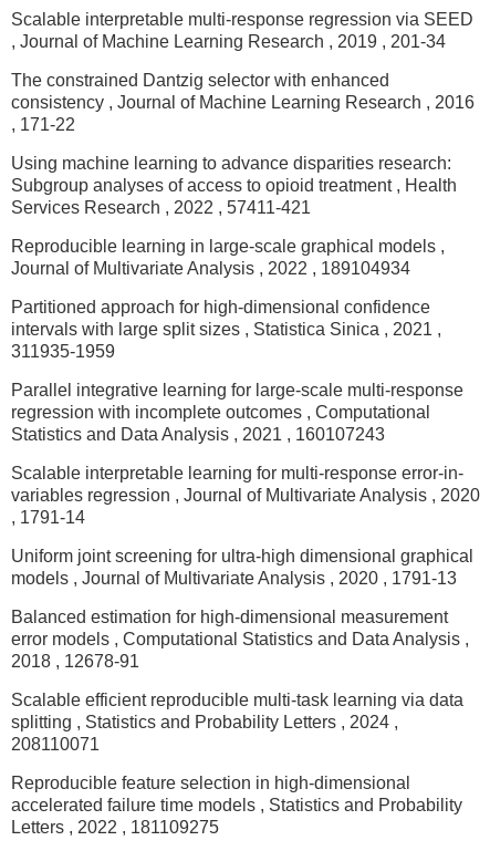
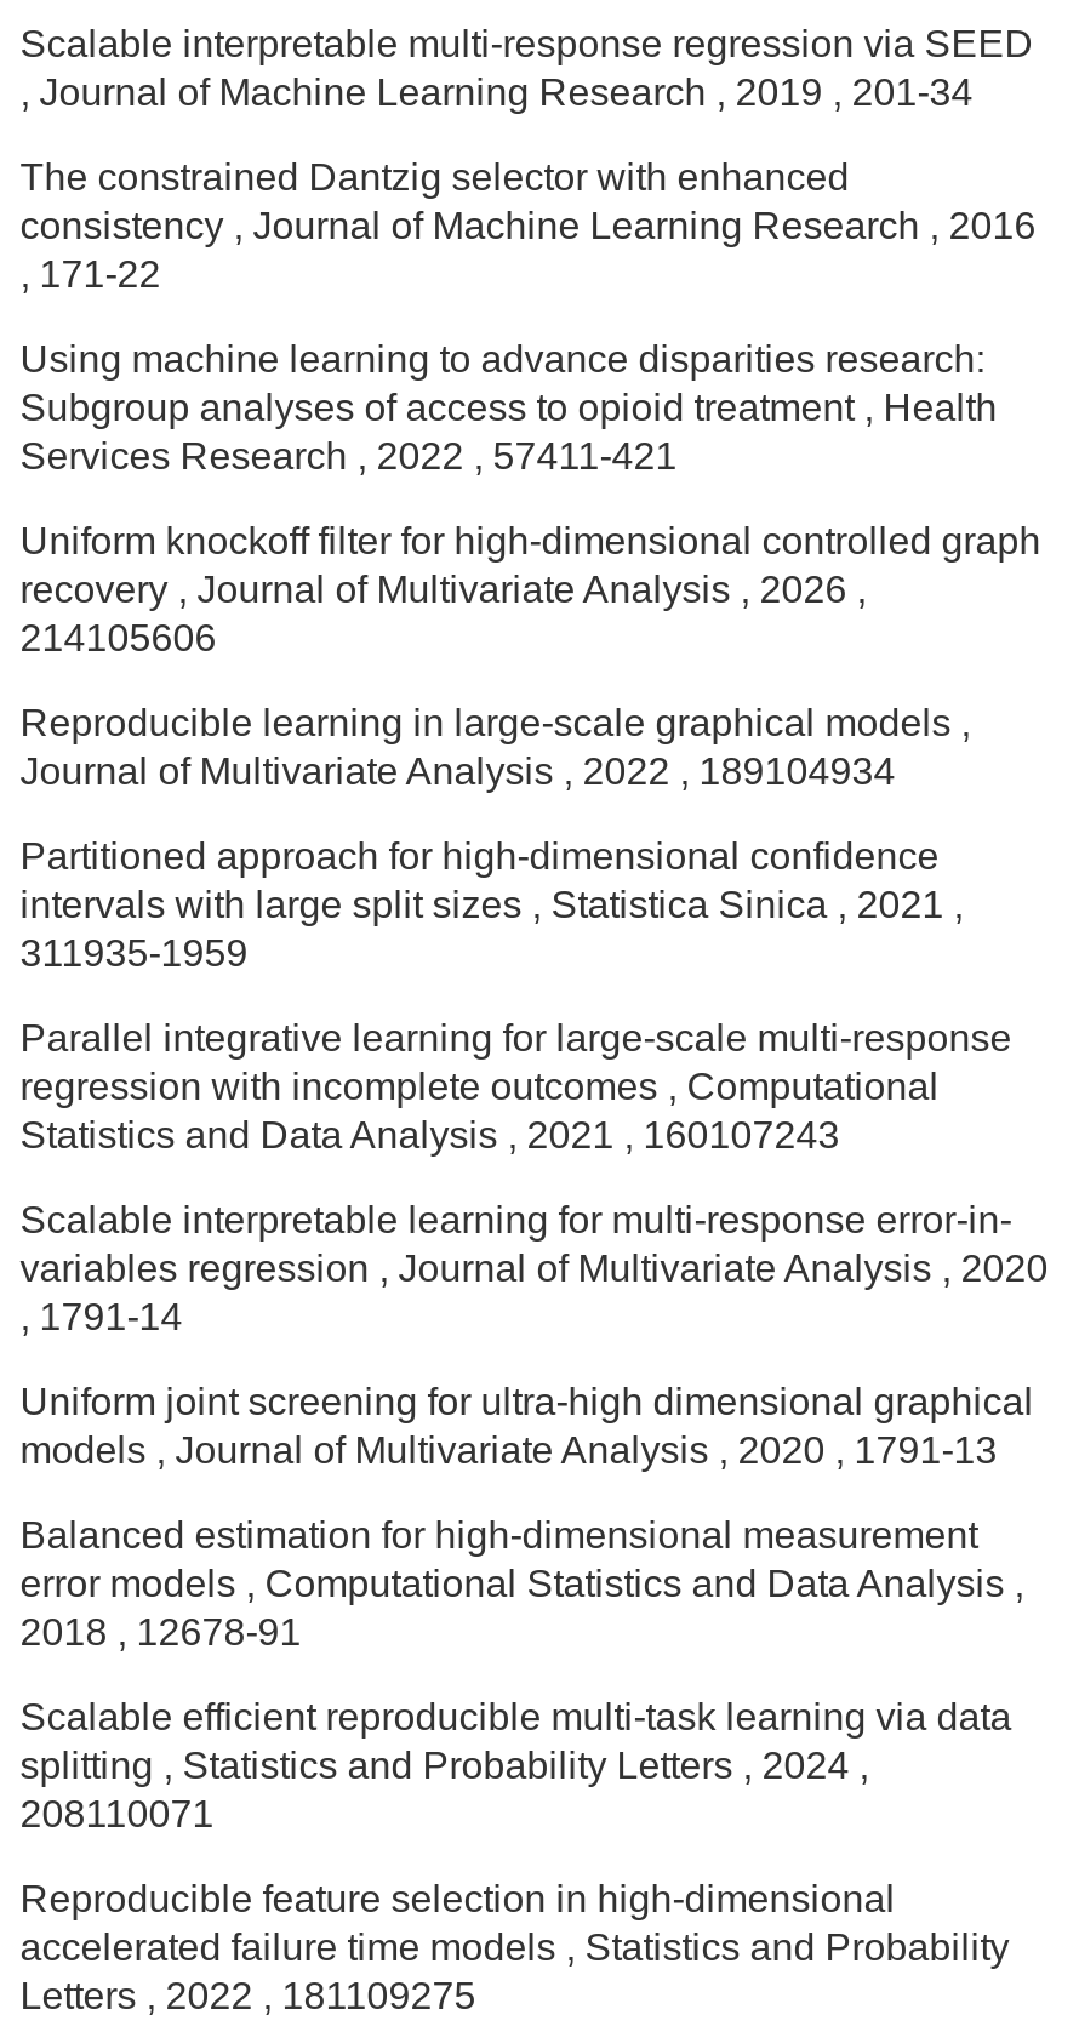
+ Uniform knockoff filter for high-dimensional controlled graph
+ recovery, Journal of Multivariate Analysis, 2026,
+ 214105606
